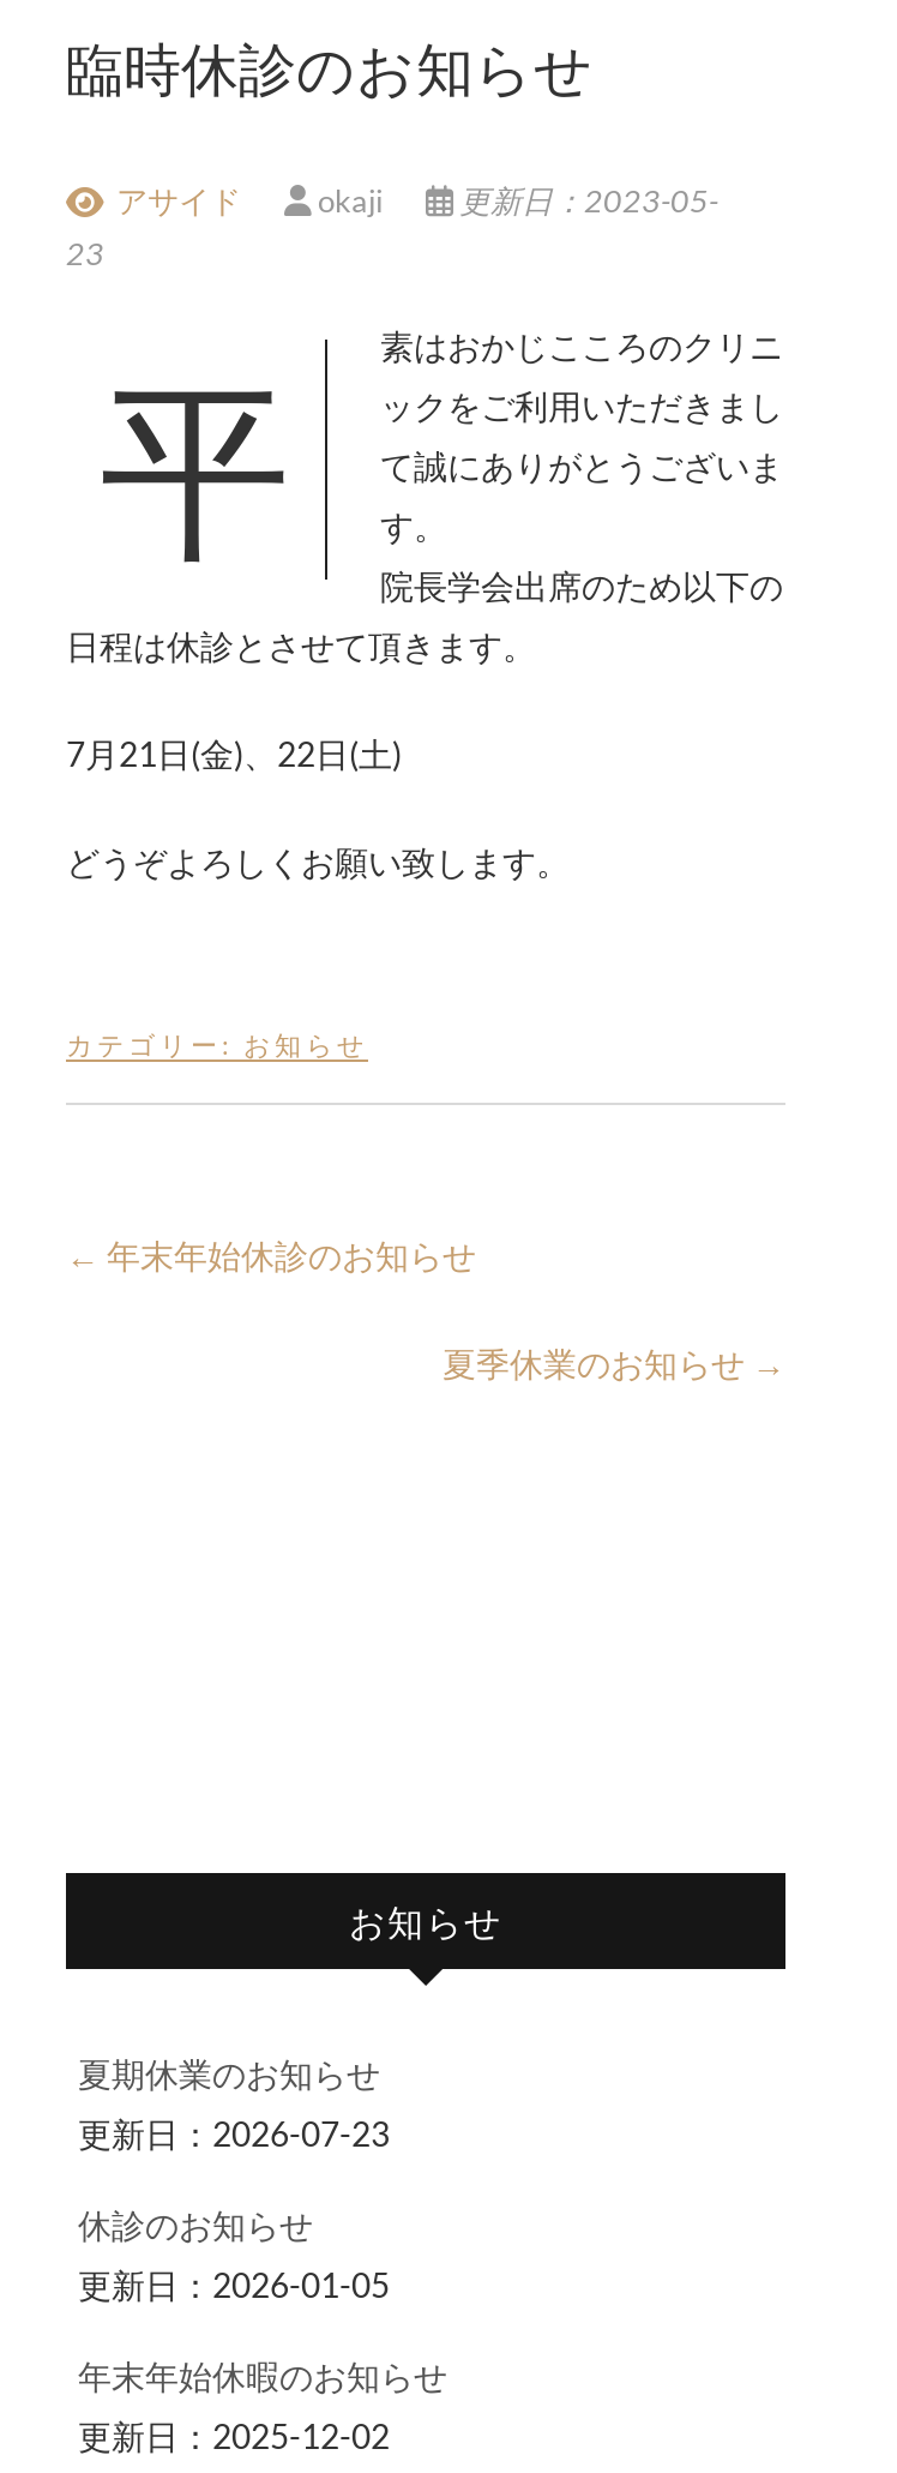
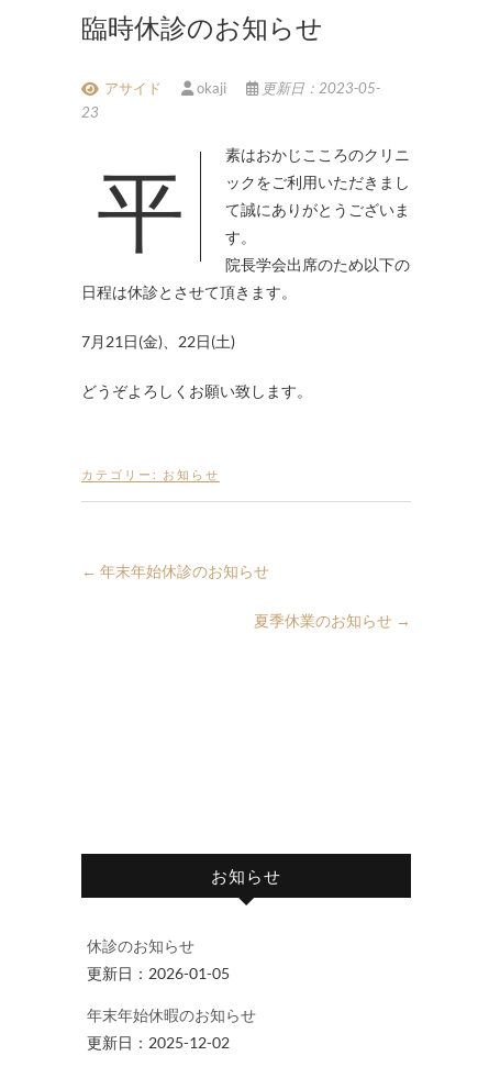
- 夏期休業のお知らせ
- 更新日：2026-07-23
